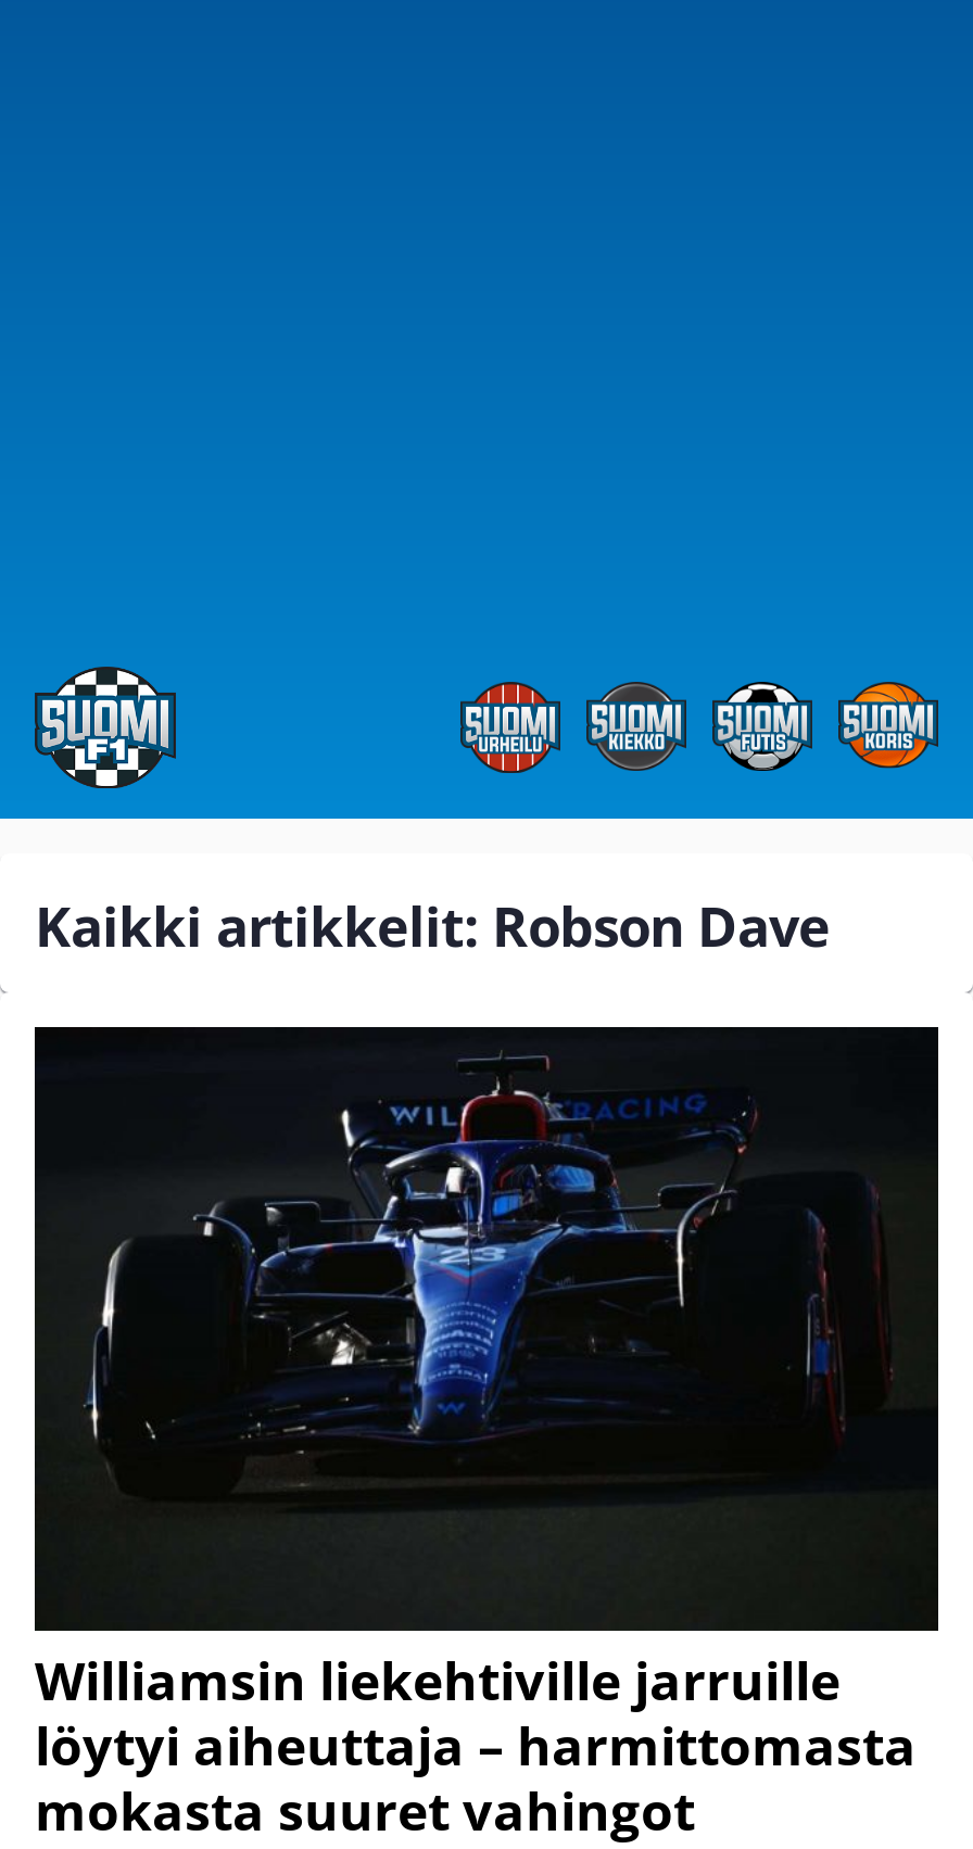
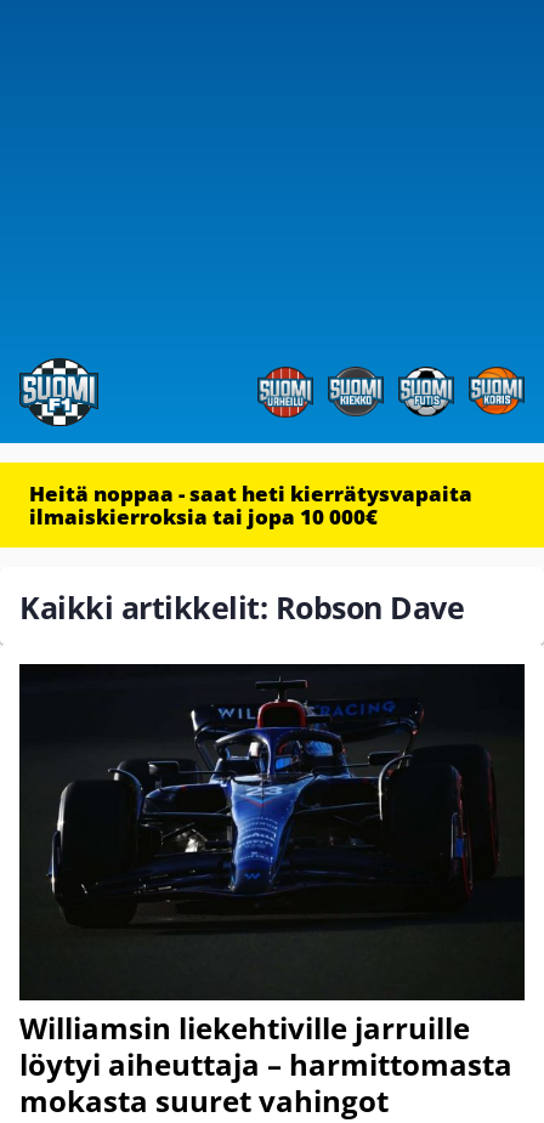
+ Heitä noppaa - saat heti kierrätysvapaita
+ ilmaiskierroksia tai jopa 10 000€
